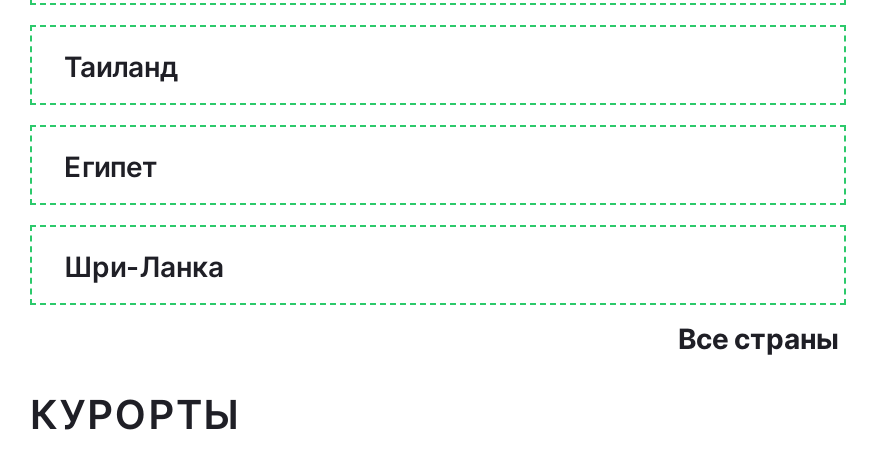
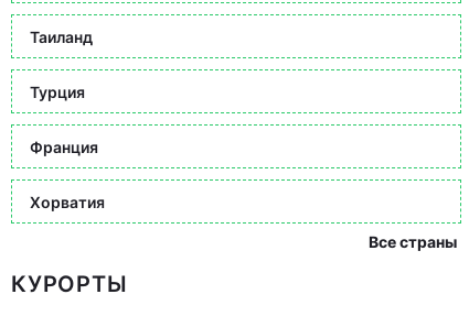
- Египет
- Шри-Ланка
+ Турция
+ Франция
+ Хорватия
